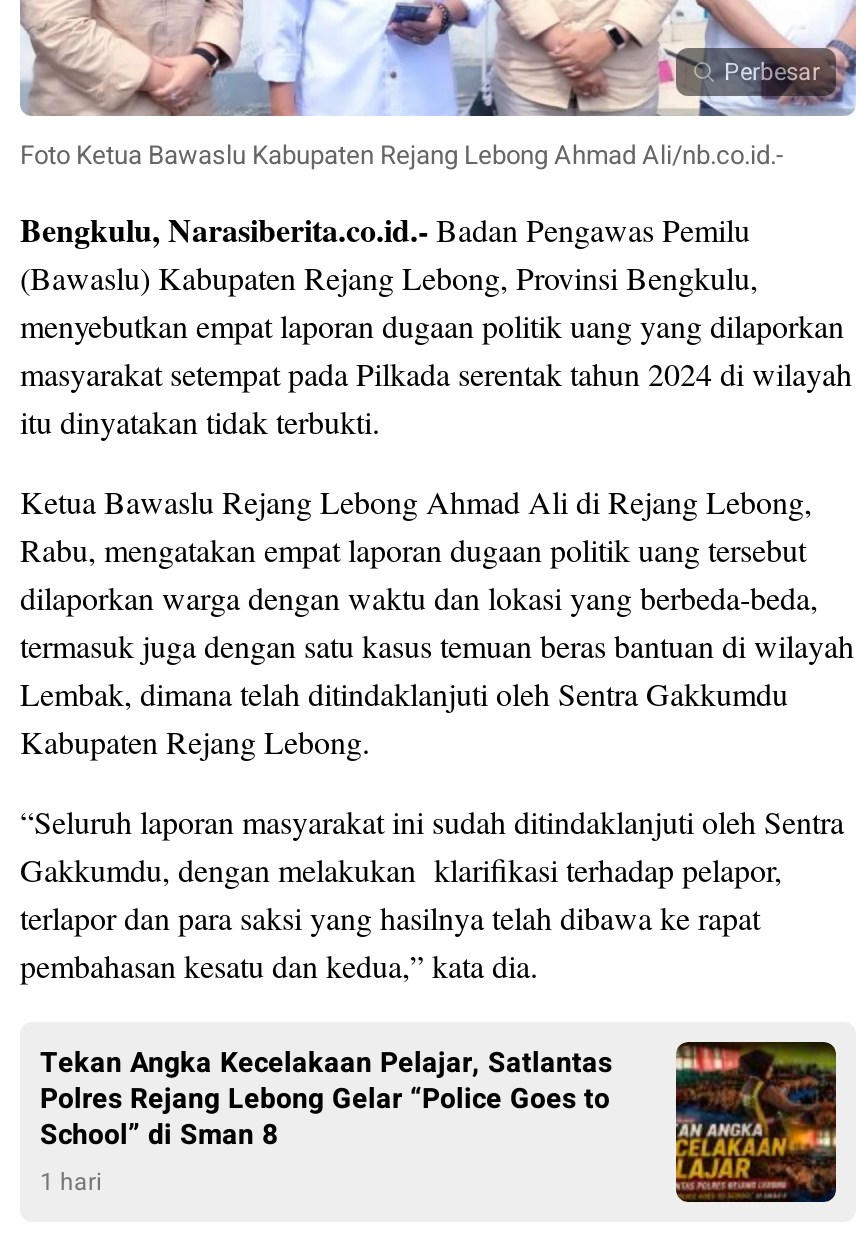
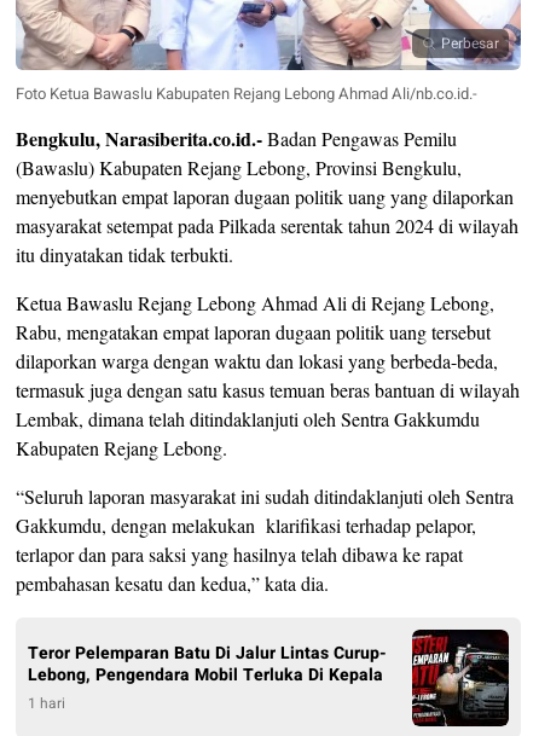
- [image]
- Tekan Angka Kecelakaan Pelajar, Satlantas
- Polres Rejang Lebong Gelar “Police Goes to
- School” di Sman 8
+ [image]
+ Teror Pelemparan Batu Di Jalur Lintas Curup-
+ Lebong, Pengendara Mobil Terluka Di Kepala
